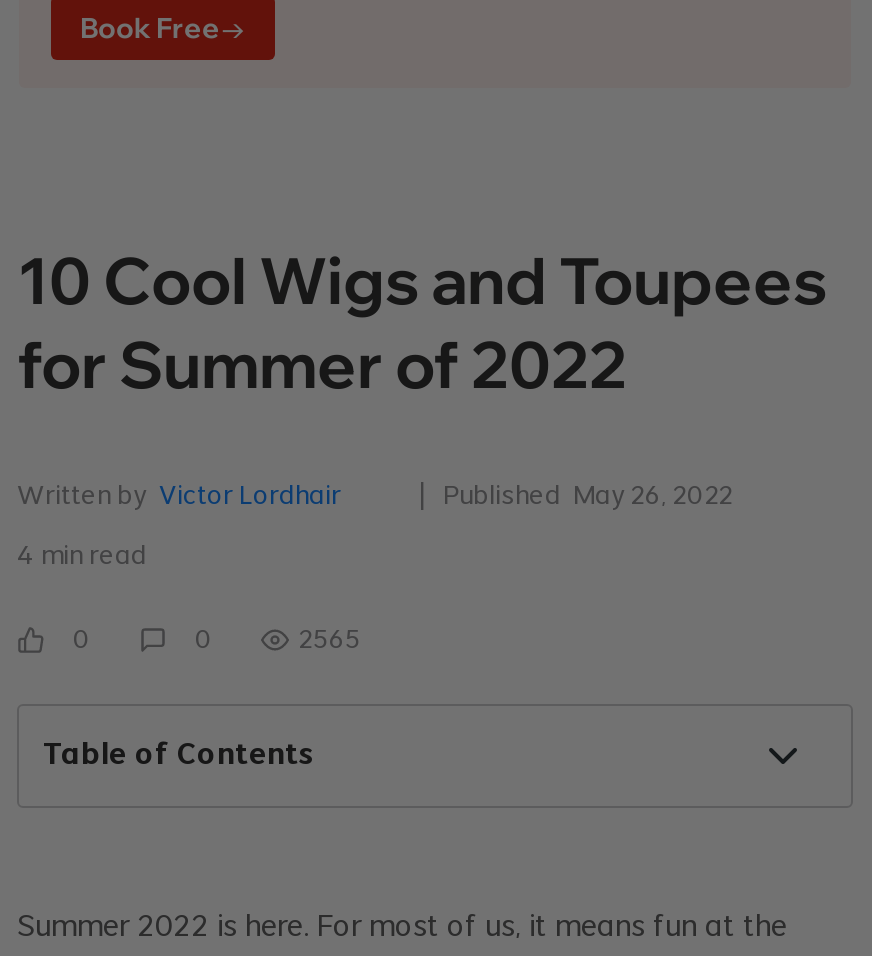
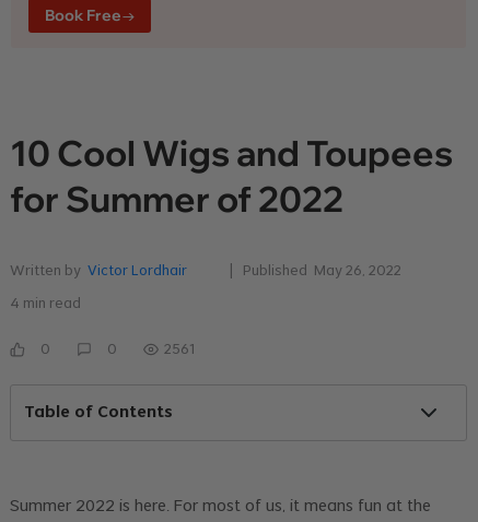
- 2565
+ 2561
